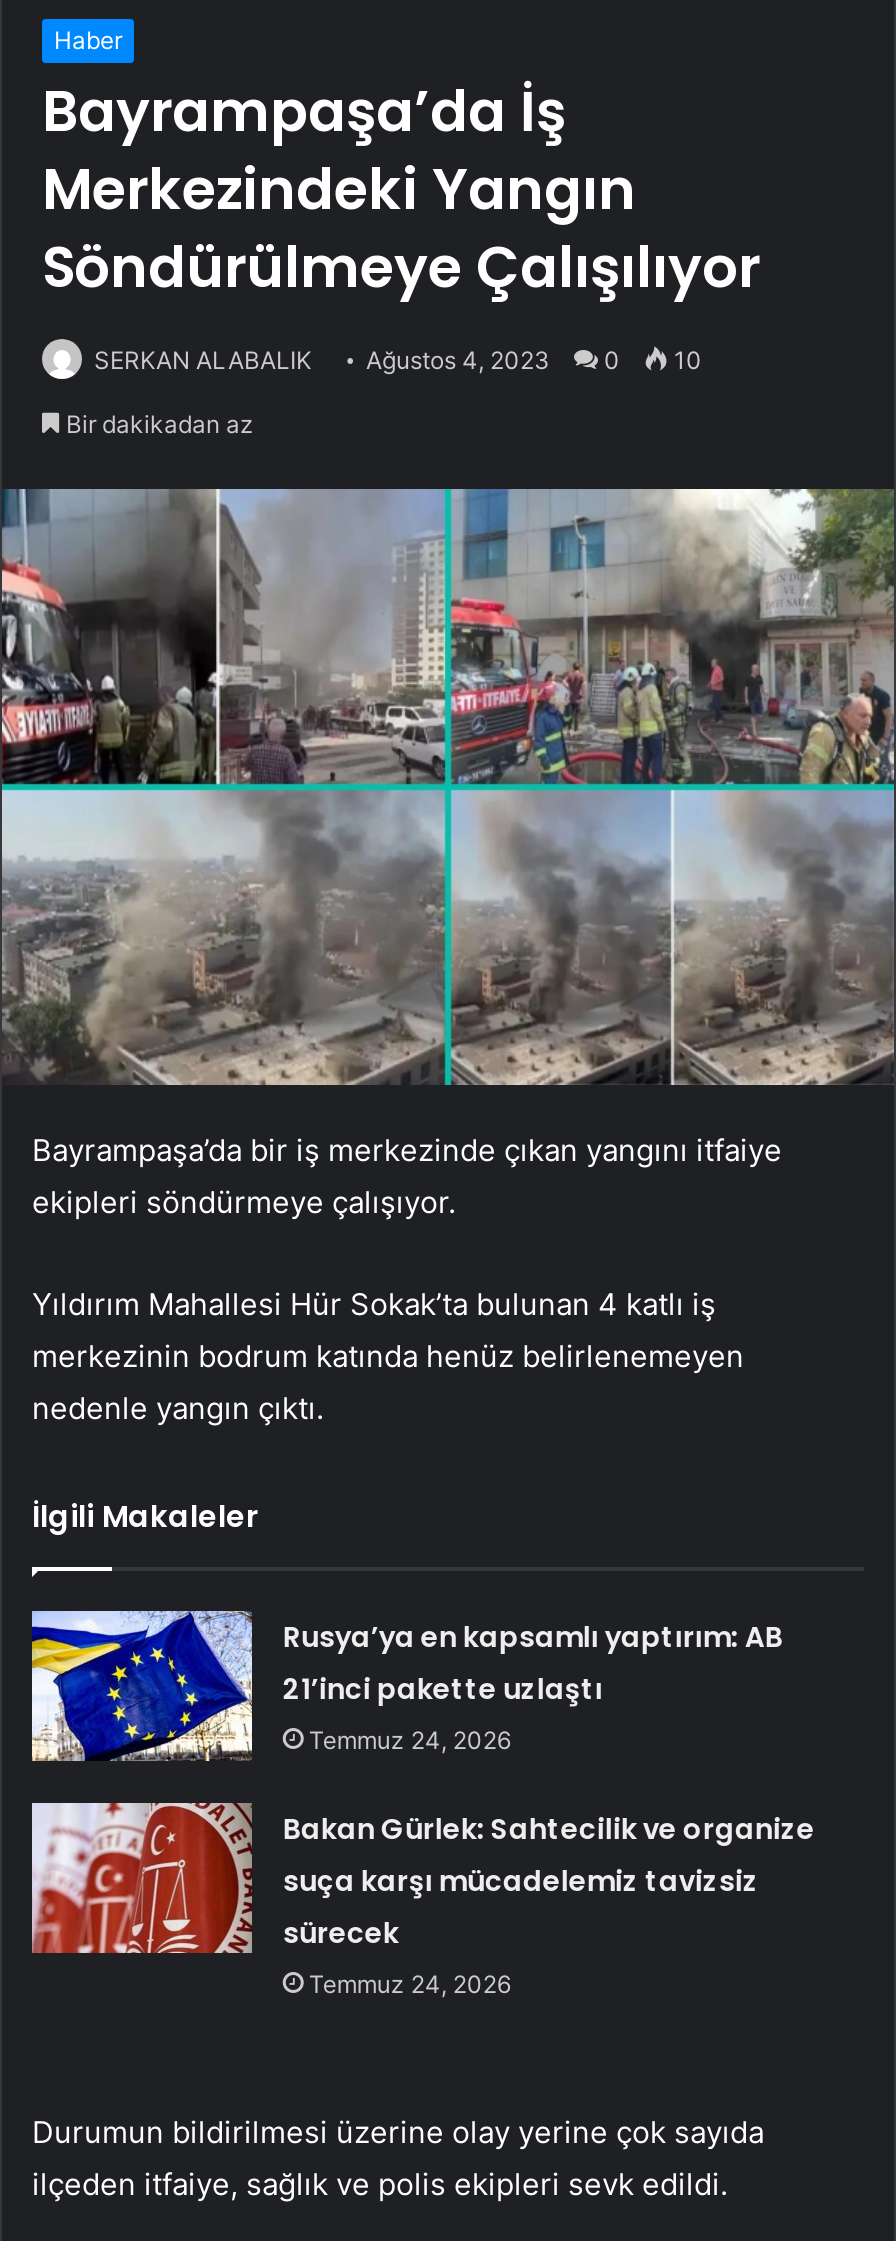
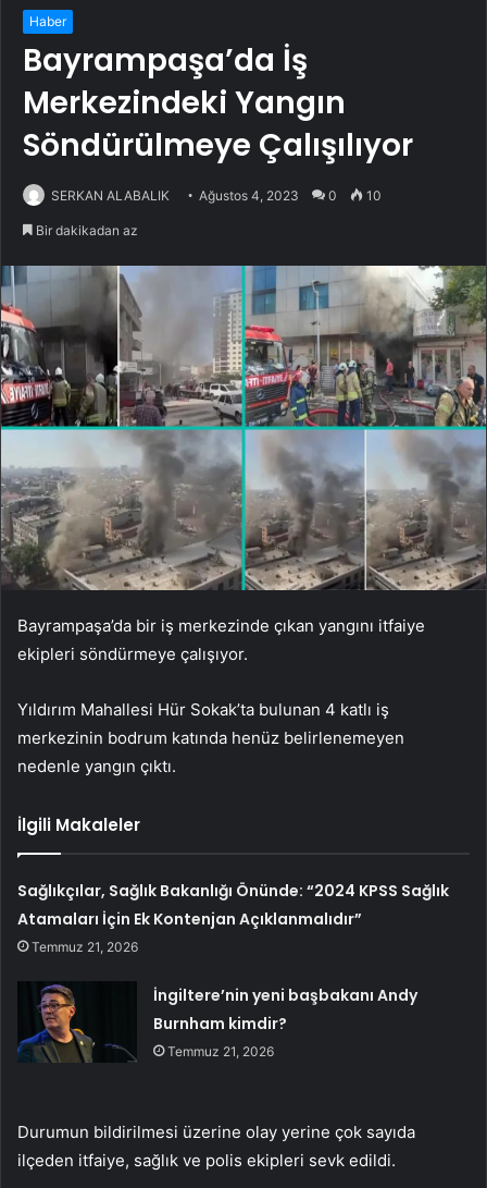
- Rusya’ya en kapsamlı yaptırım: AB
- 21’inci pakette uzlaştı
- Temmuz 24, 2026
+ Sağlıkçılar, Sağlık Bakanlığı Önünde: “2024 KPSS Sağlık
+ Atamaları İçin Ek Kontenjan Açıklanmalıdır”
+ Temmuz 21, 2026

- [image]
- Bakan Gürlek: Sahtecilik ve organize
- suça karşı mücadelemiz tavizsiz
- sürecek
- Temmuz 24, 2026
+ [image]
+ İngiltere’nin yeni başbakanı Andy
+ Burnham kimdir?
+ Temmuz 21, 2026
